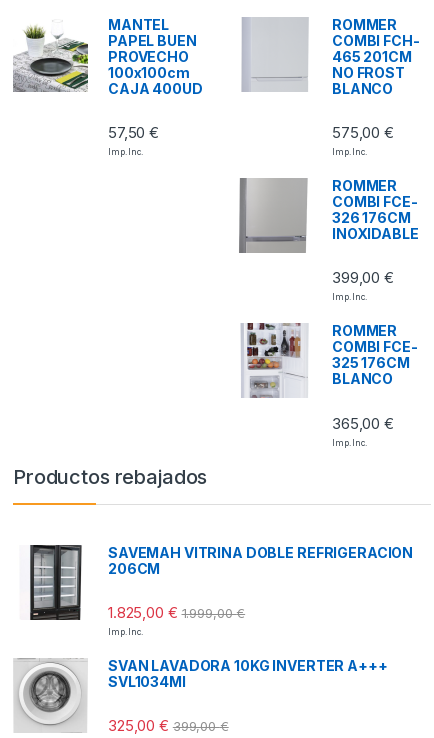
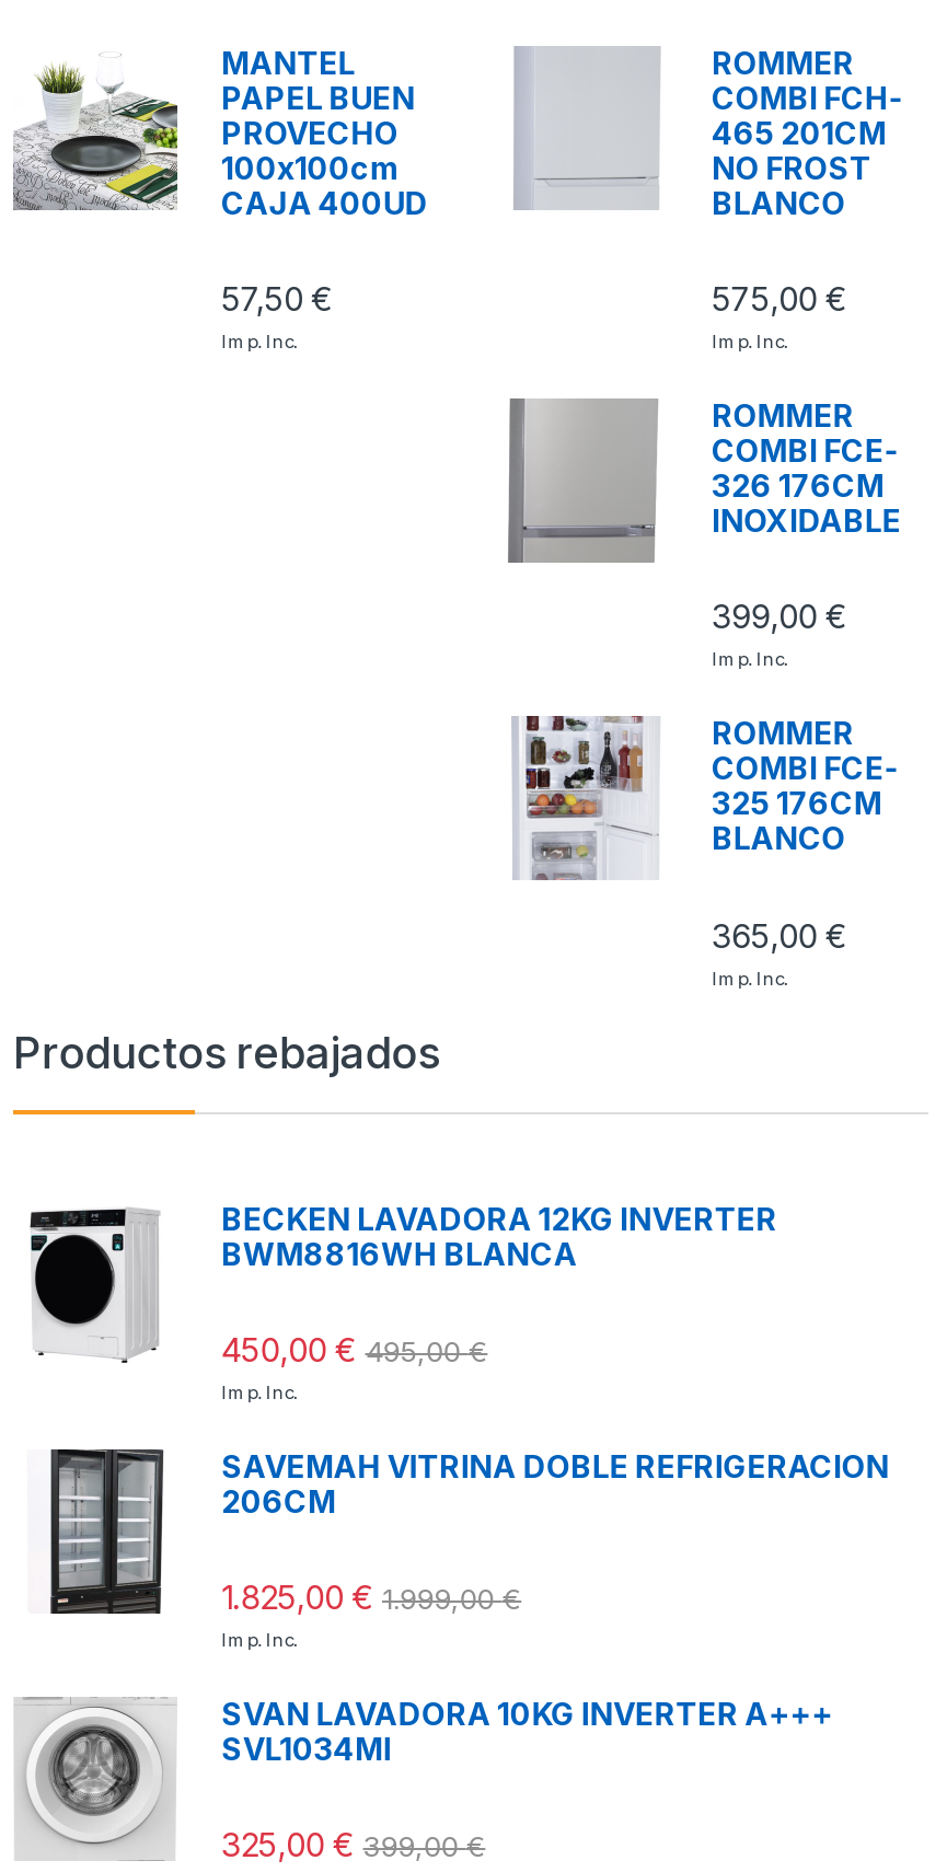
+ [image]
+ BECKEN LAVADORA 12KG INVERTER
+ BWM8816WH BLANCA
+ 450,00 € 495,00€
+ Imp. Inc.
